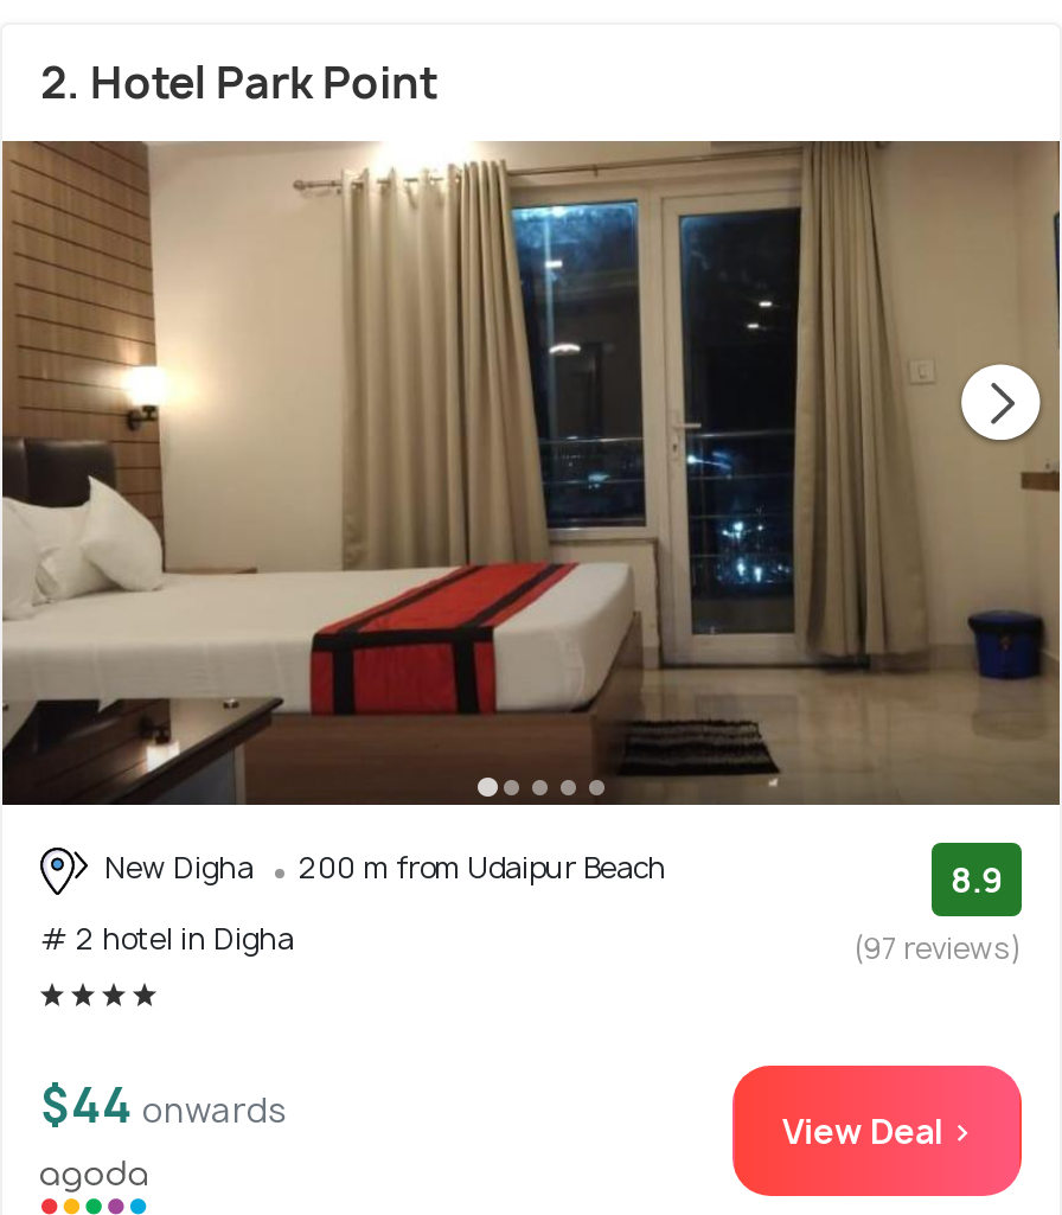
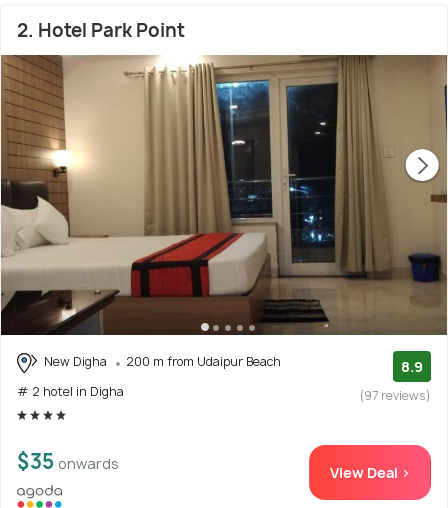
- $44 onwards
+ $35 onwards
